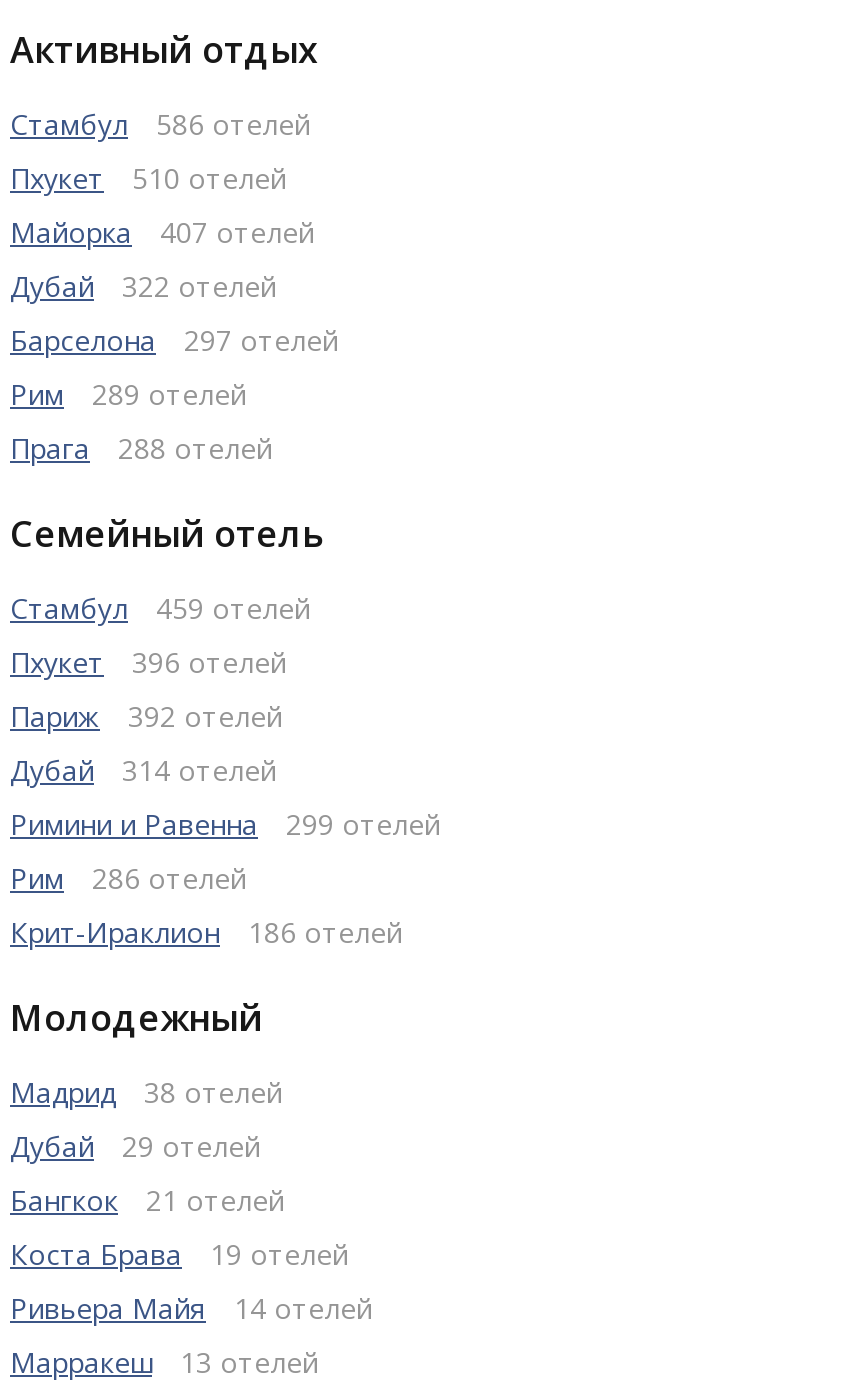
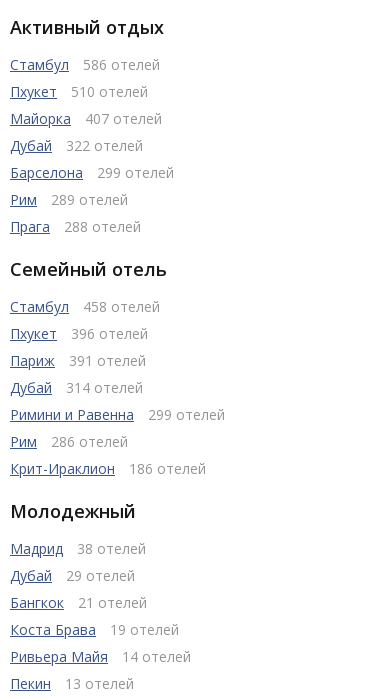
- Барселона 297 отелей
+ Барселона 299 отелей

- Стамбул 459 отелей
+ Стамбул 458 отелей

- Париж 392 отелей
+ Париж 391 отелей

- Марракеш
+ Пекин
